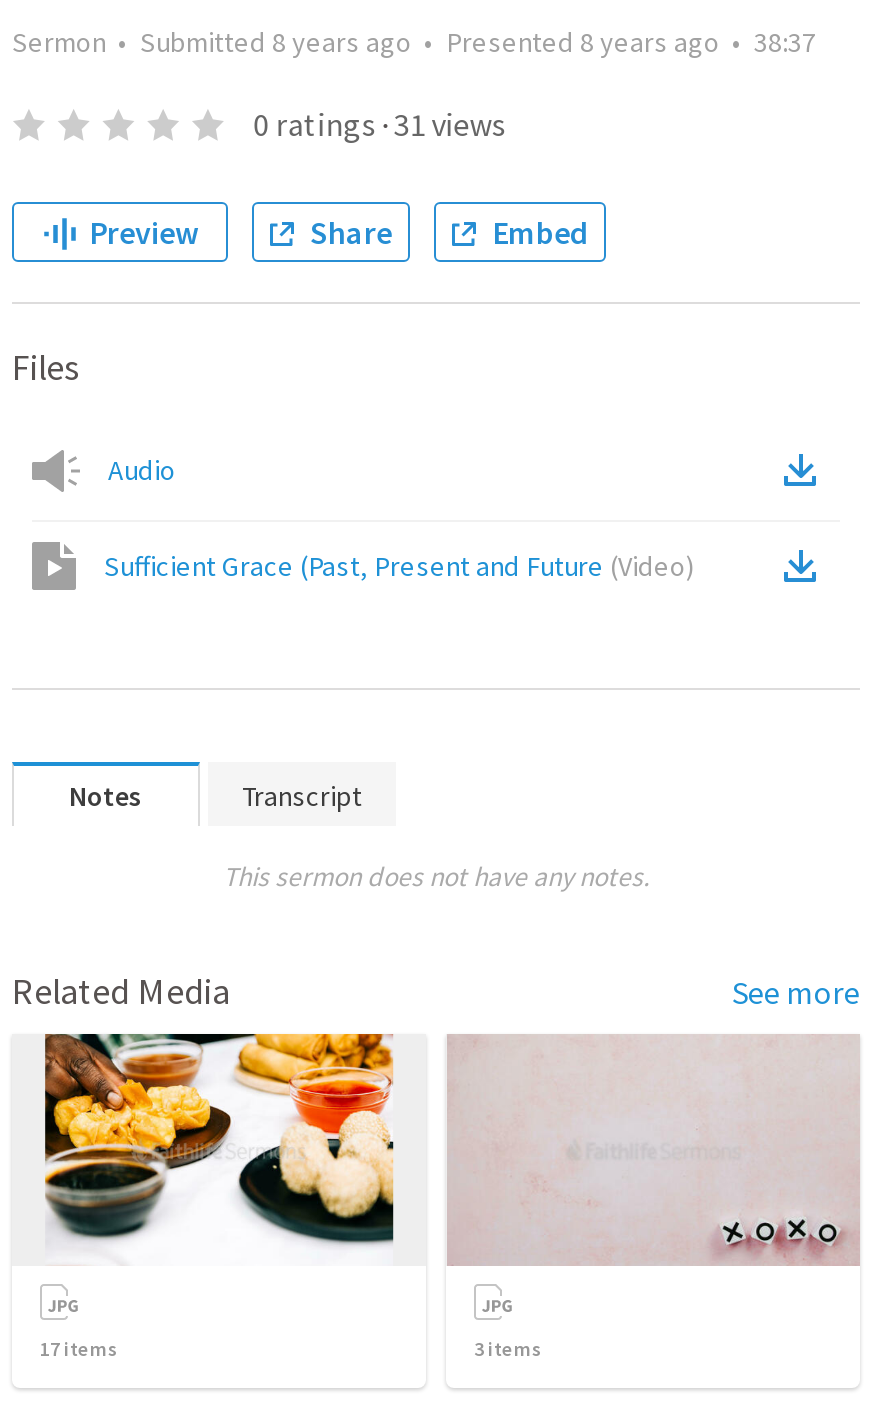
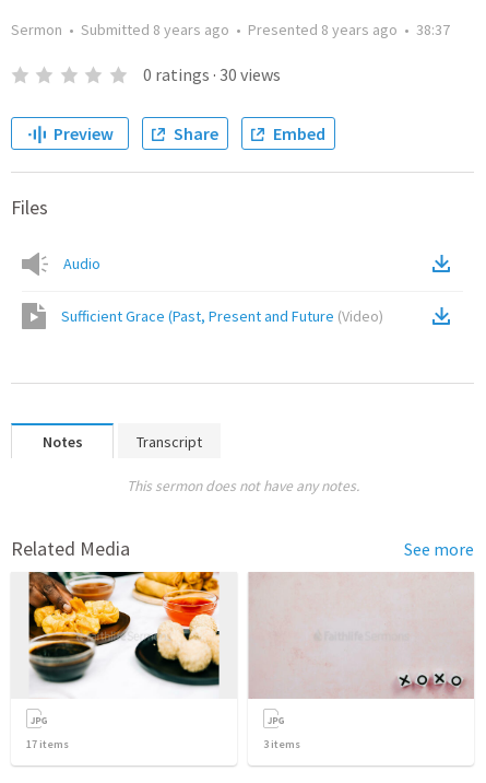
- 0 ratings · 31 views
+ 0 ratings · 30 views
